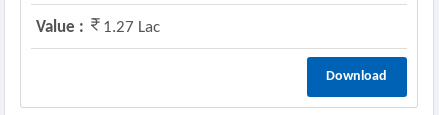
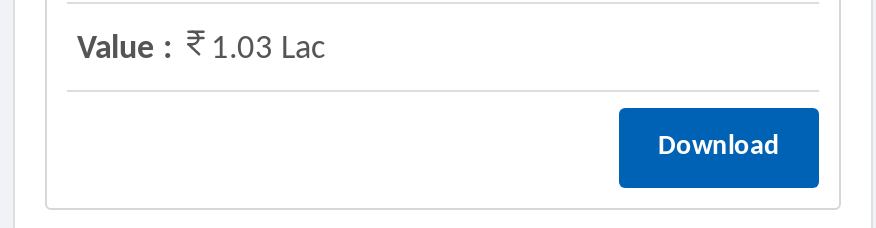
- Value : 1.27 Lac
+ Value : 1.03 Lac
